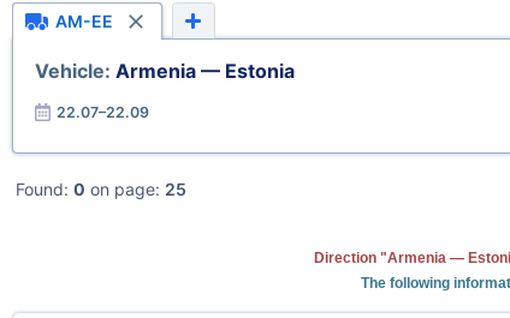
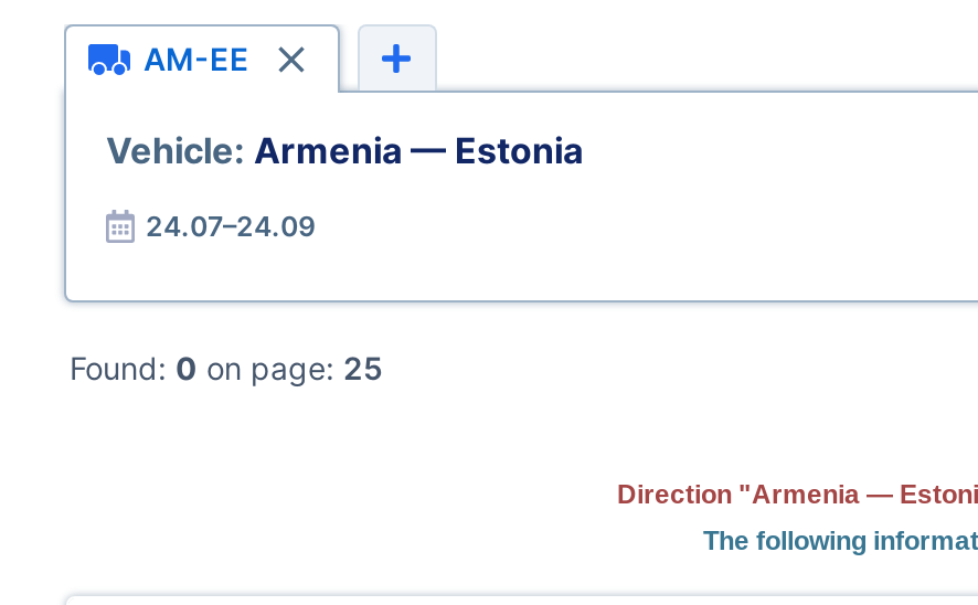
- 22.07–22.09
+ 24.07–24.09
